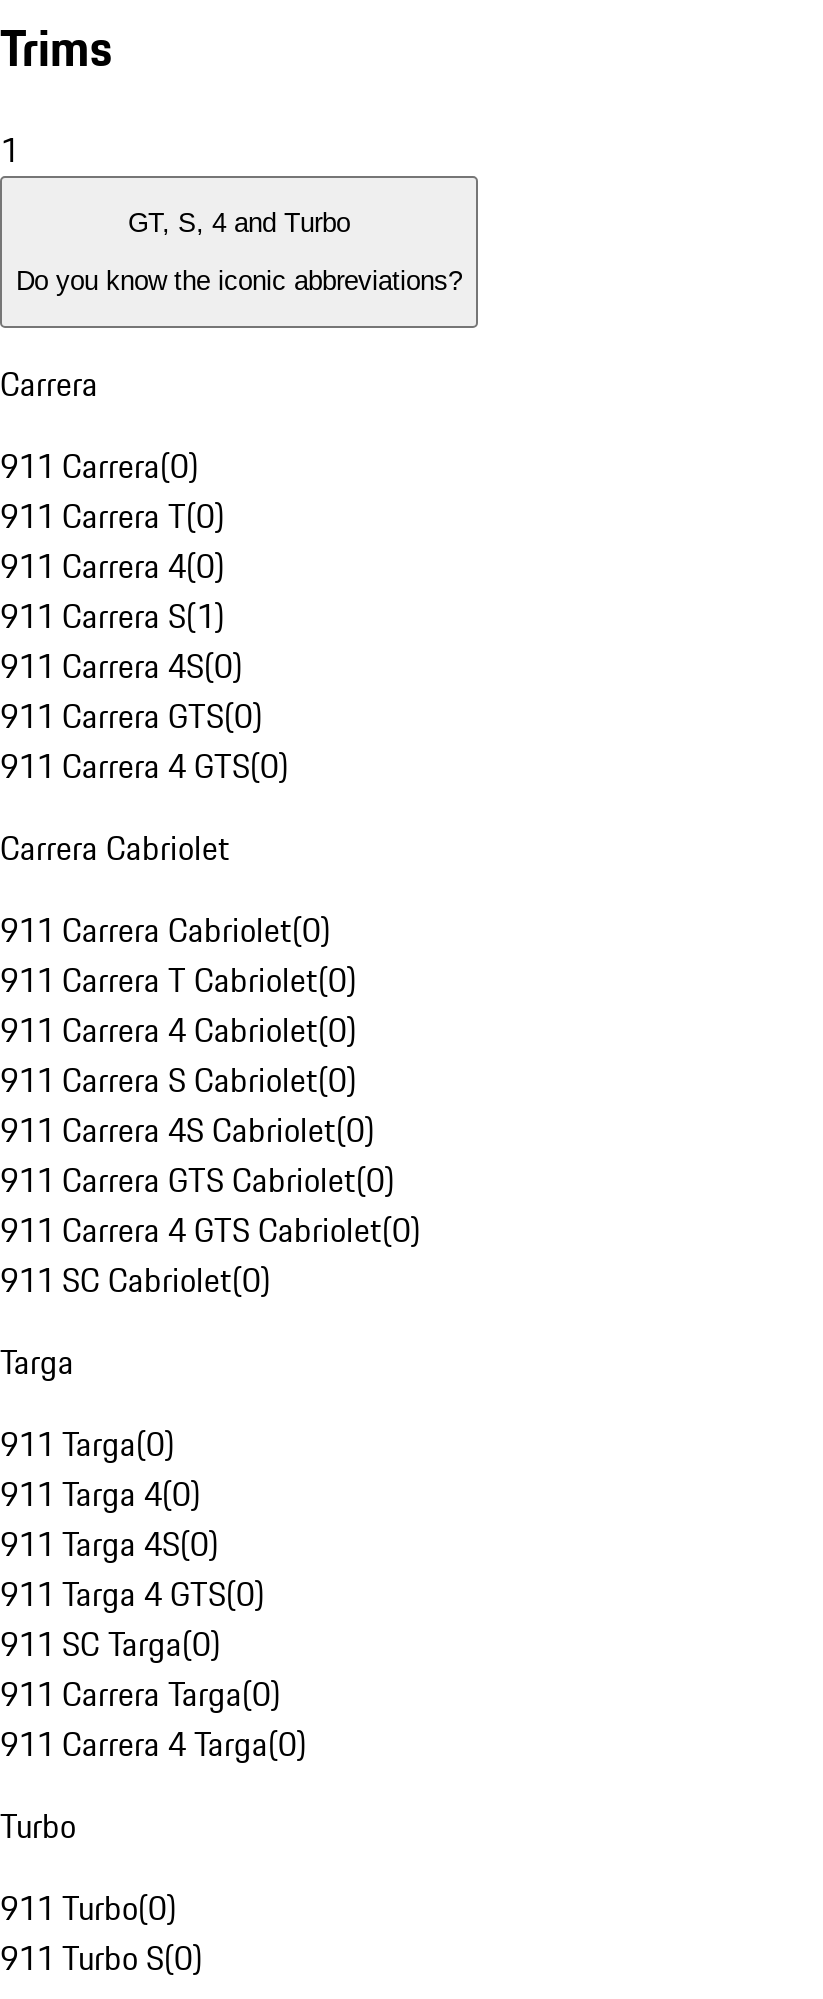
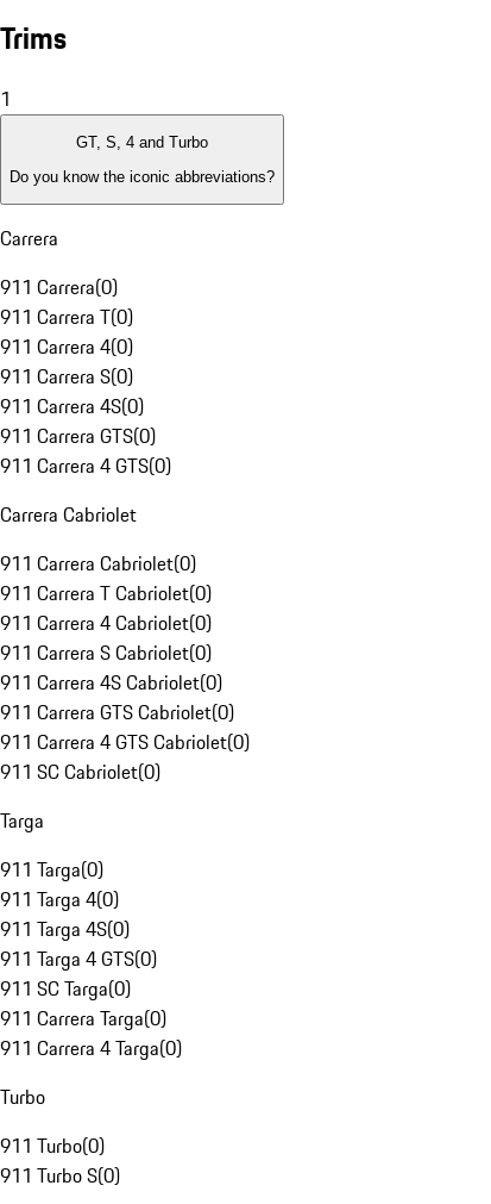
- 911 Carrera S(1)
+ 911 Carrera S(0)
